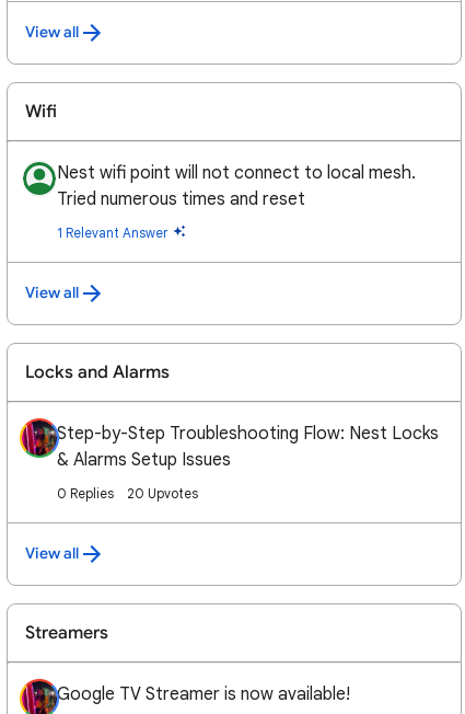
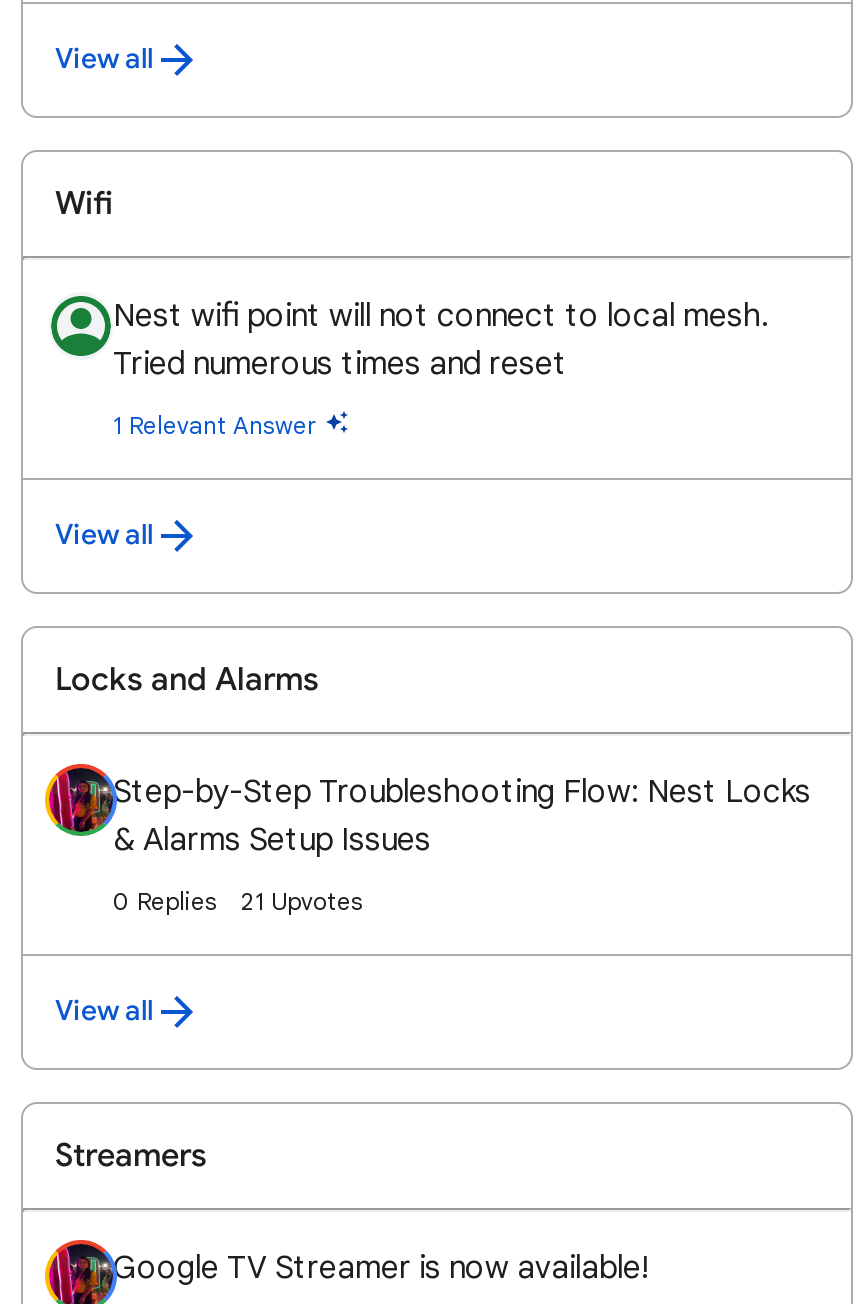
- 20 Upvotes
+ 21 Upvotes
